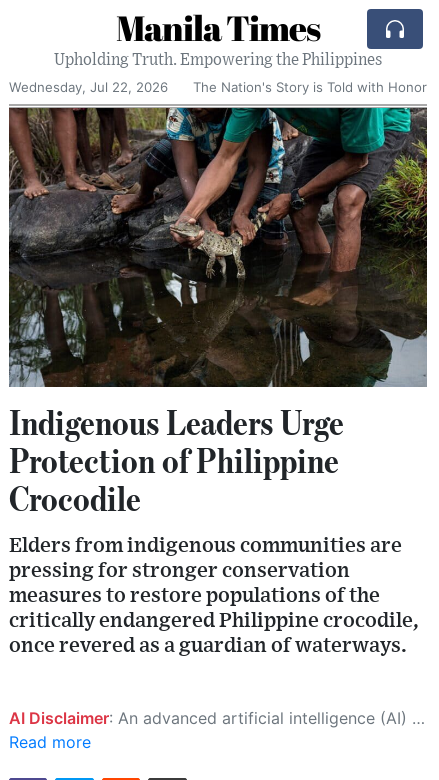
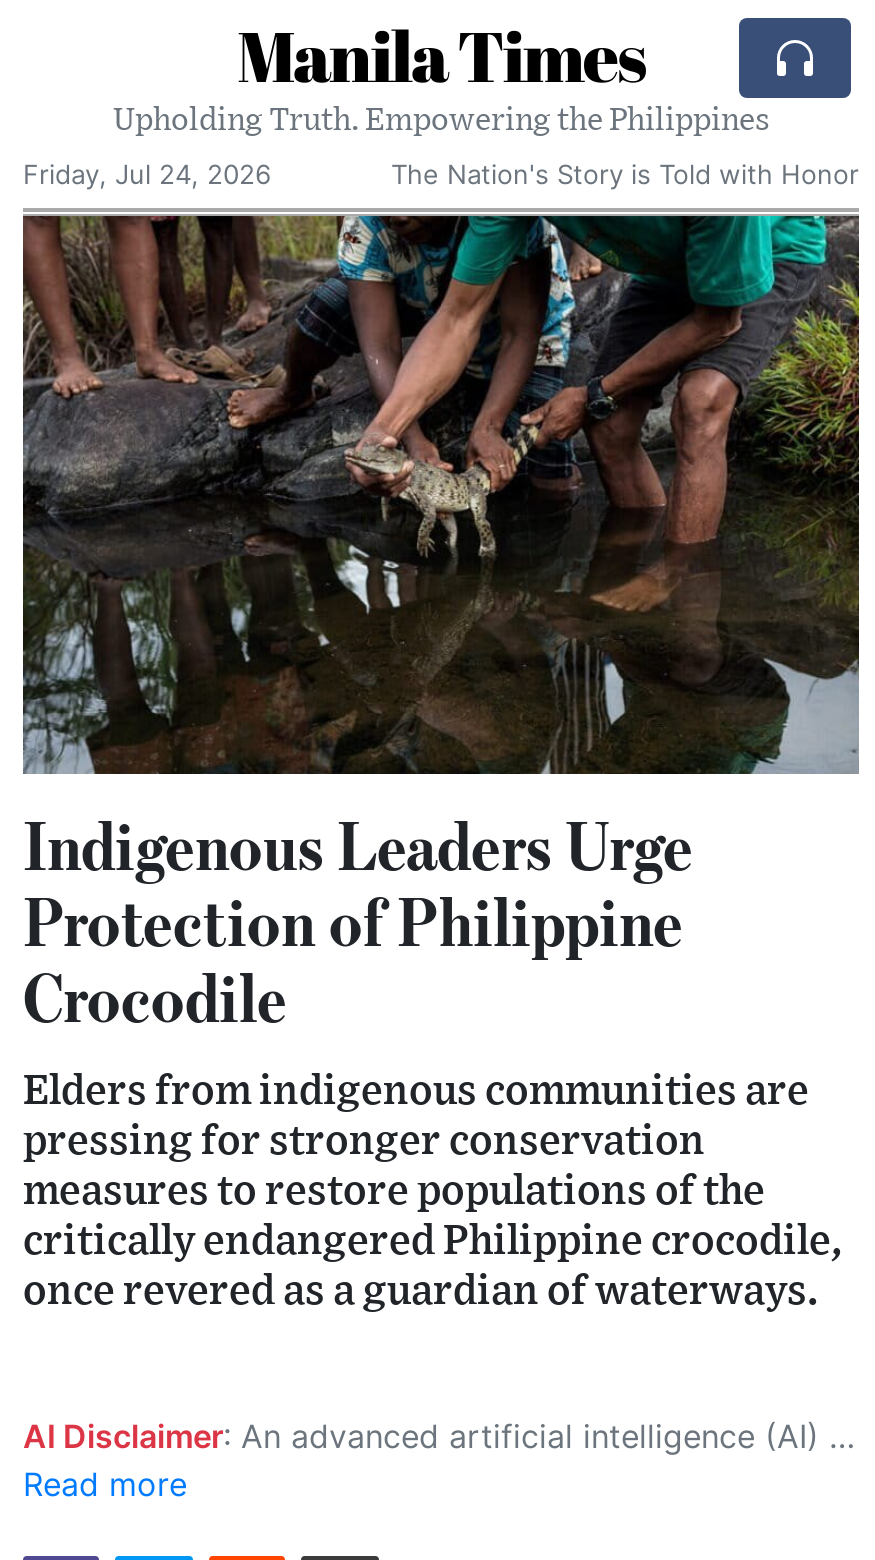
- Wednesday, Jul 22, 2026
+ Friday, Jul 24, 2026
